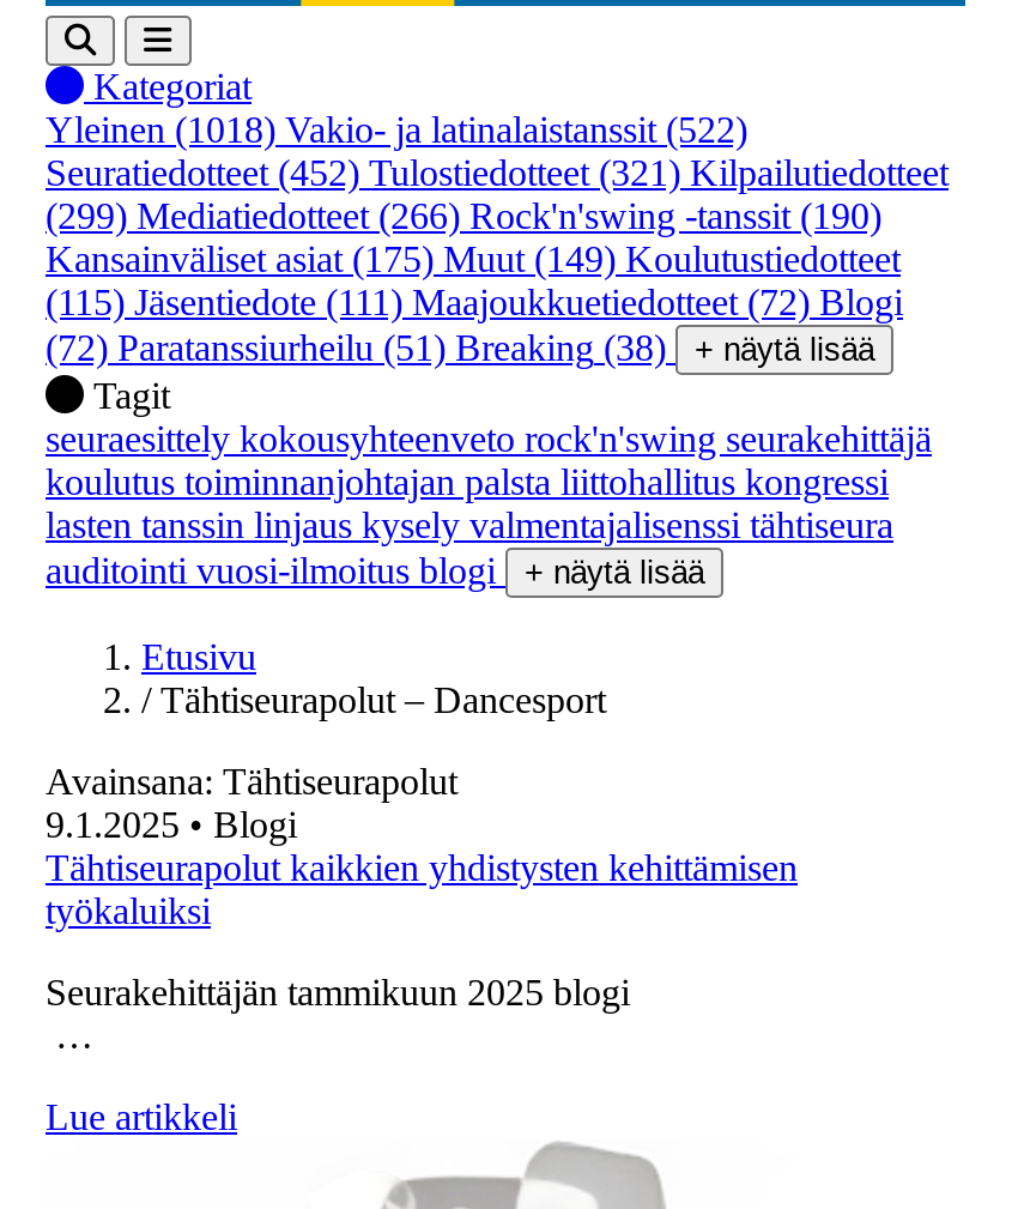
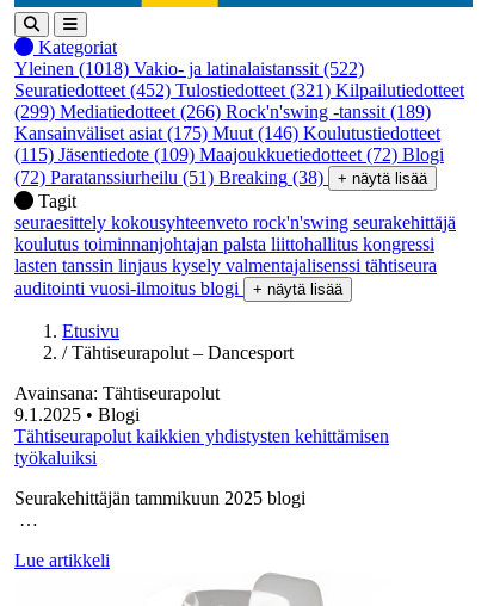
- (299) Mediatiedotteet (266) Rock'n'swing -tanssit (190)
+ (299) Mediatiedotteet (266) Rock'n'swing -tanssit (189)

- Kansainväliset asiat (175) Muut (149) Koulutustiedotteet
+ Kansainväliset asiat (175) Muut (146) Koulutustiedotteet

- (115) Jäsentiedote (111) Maajoukkuetiedotteet (72) Blogi
+ (115) Jäsentiedote (109) Maajoukkuetiedotteet (72) Blogi
